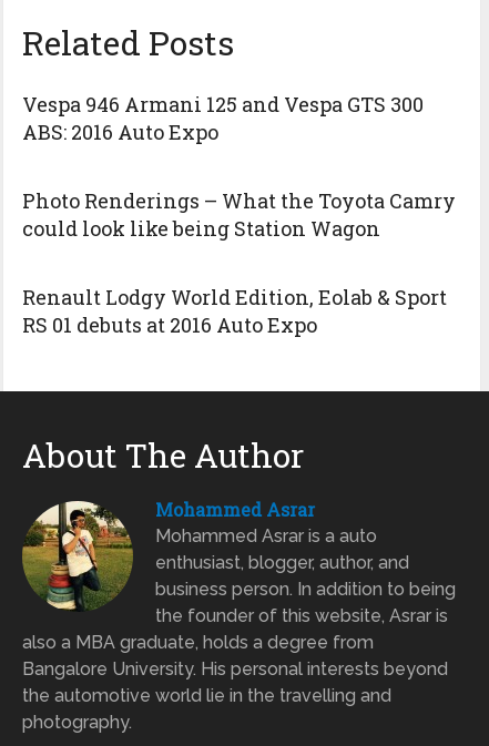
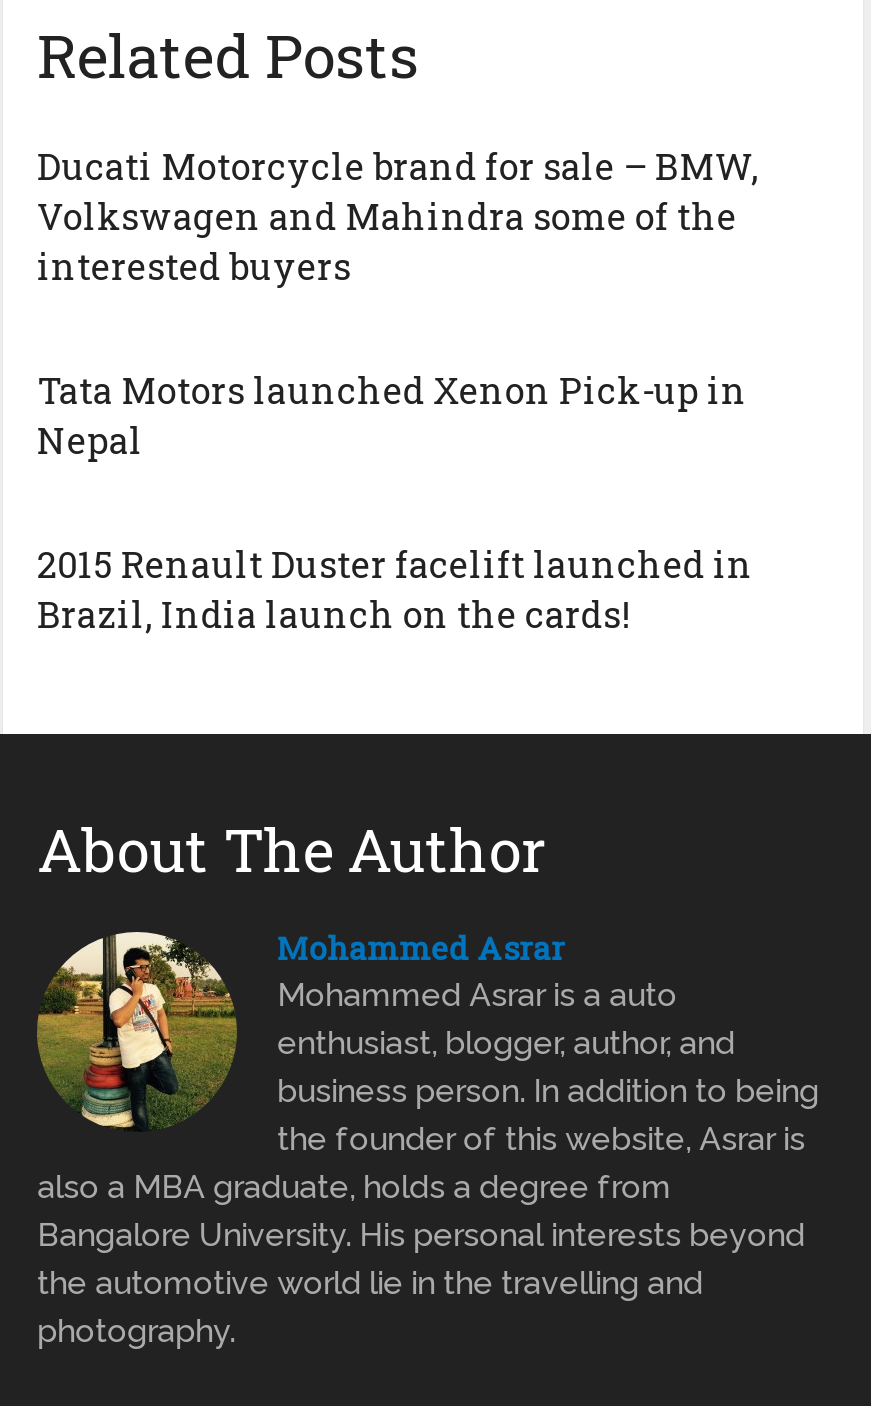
- Vespa 946 Armani 125 and Vespa GTS 300
- ABS: 2016 Auto Expo
+ Ducati Motorcycle brand for sale – BMW,
+ Volkswagen and Mahindra some of the
+ interested buyers

- Photo Renderings – What the Toyota Camry
- could look like being Station Wagon
+ Tata Motors launched Xenon Pick-up in
+ Nepal

- Renault Lodgy World Edition, Eolab & Sport
- RS 01 debuts at 2016 Auto Expo
+ 2015 Renault Duster facelift launched in
+ Brazil, India launch on the cards!
